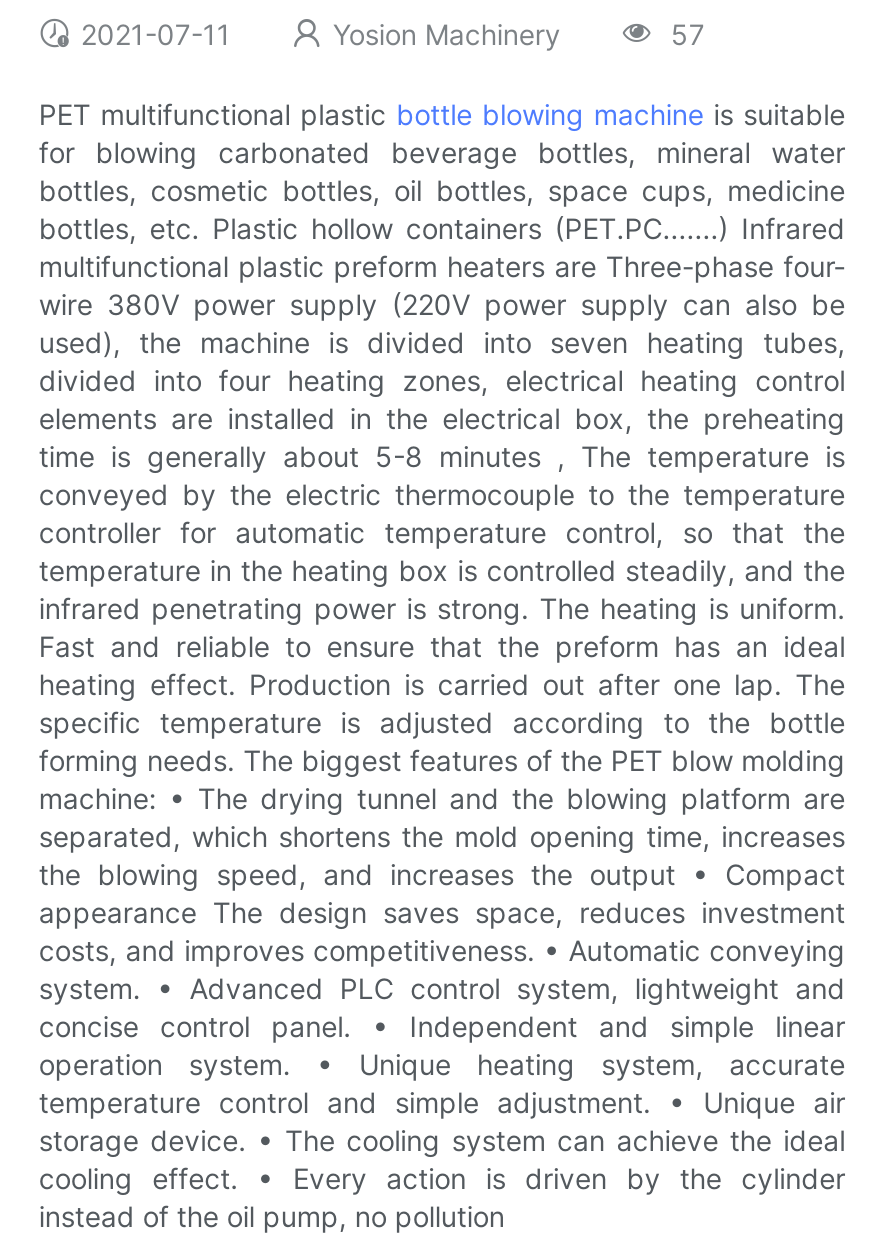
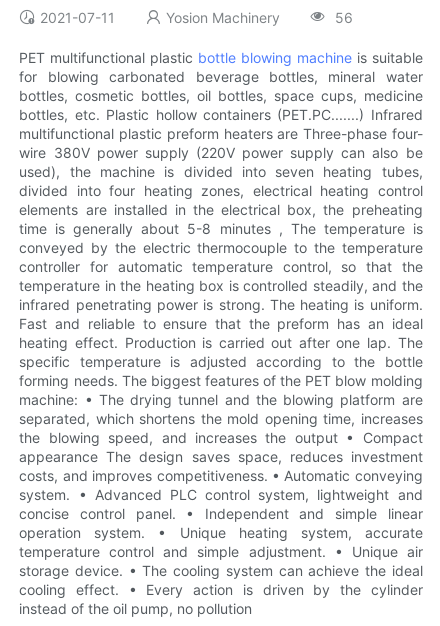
- 57
+ 56
